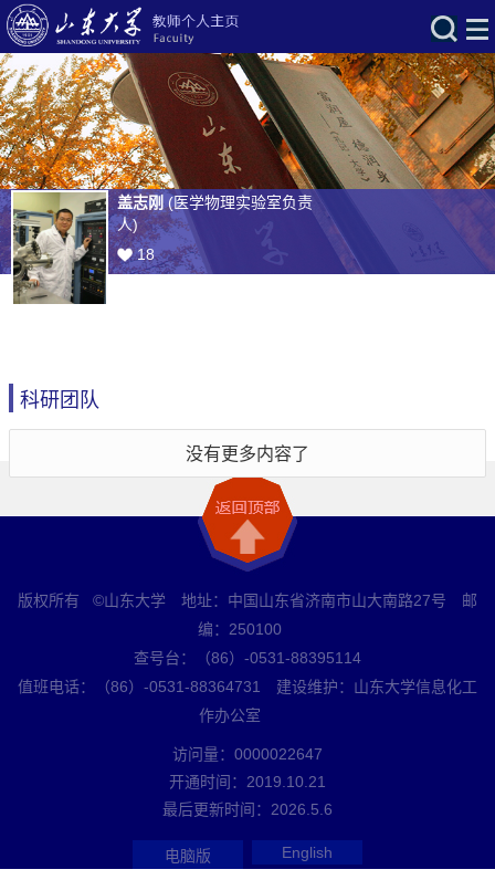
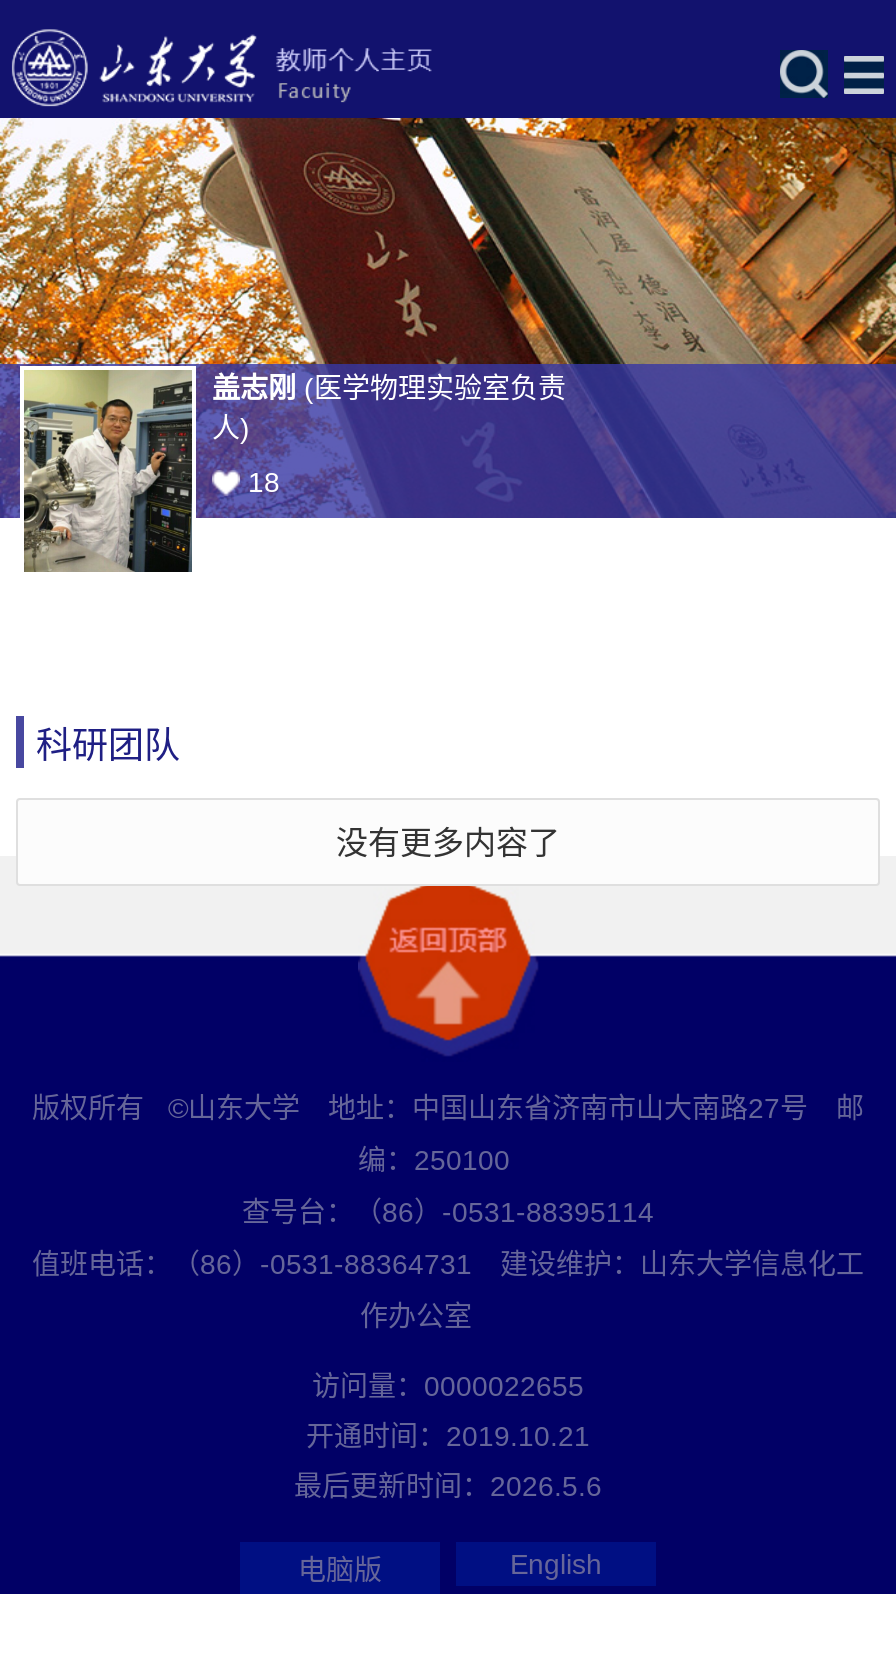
- 访问量：0000022647
+ 访问量：0000022655
